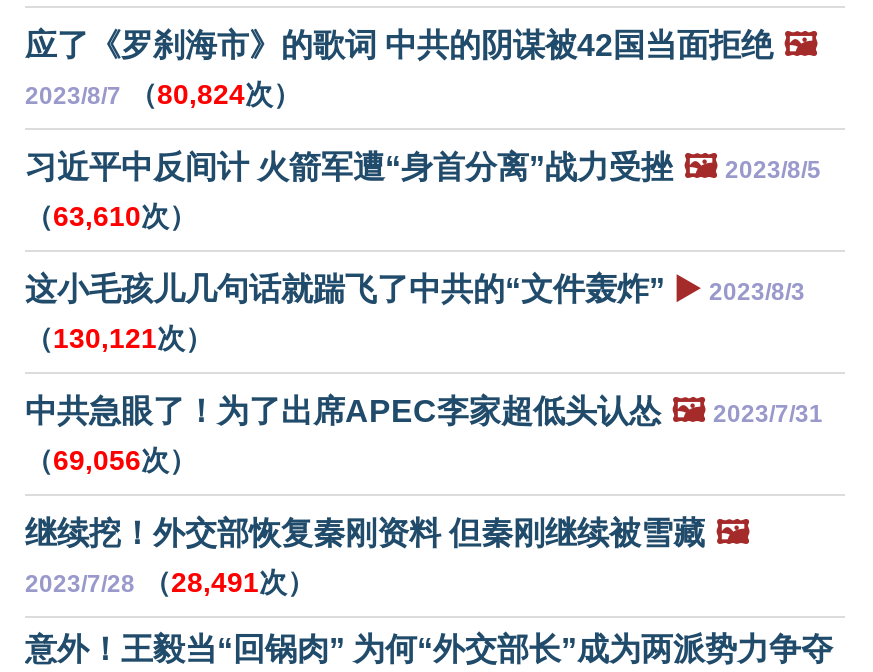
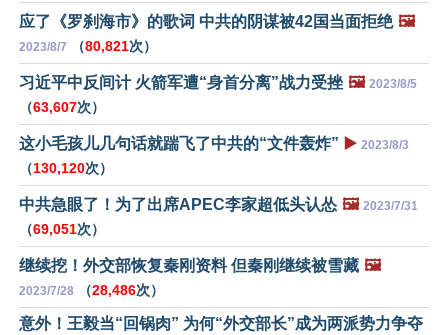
- 2023/8/7 （80,824次）
+ 2023/8/7 （80,821次）

- （63,610次）
+ （63,607次）

- （130,121次）
+ （130,120次）

- （69,056次）
+ （69,051次）

- 2023/7/28 （28,491次）
+ 2023/7/28 （28,486次）
